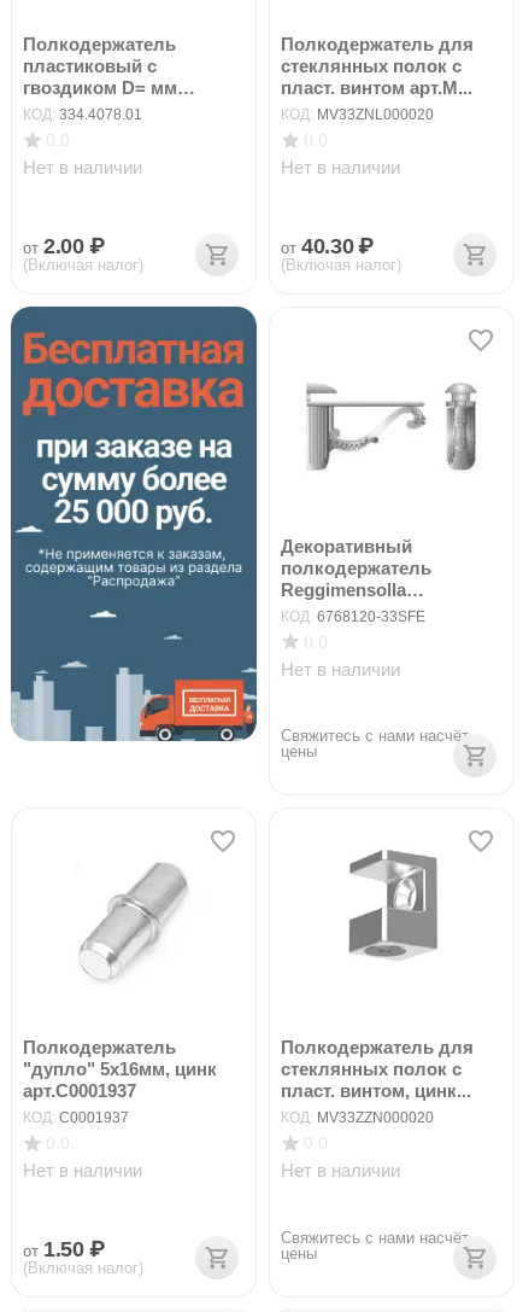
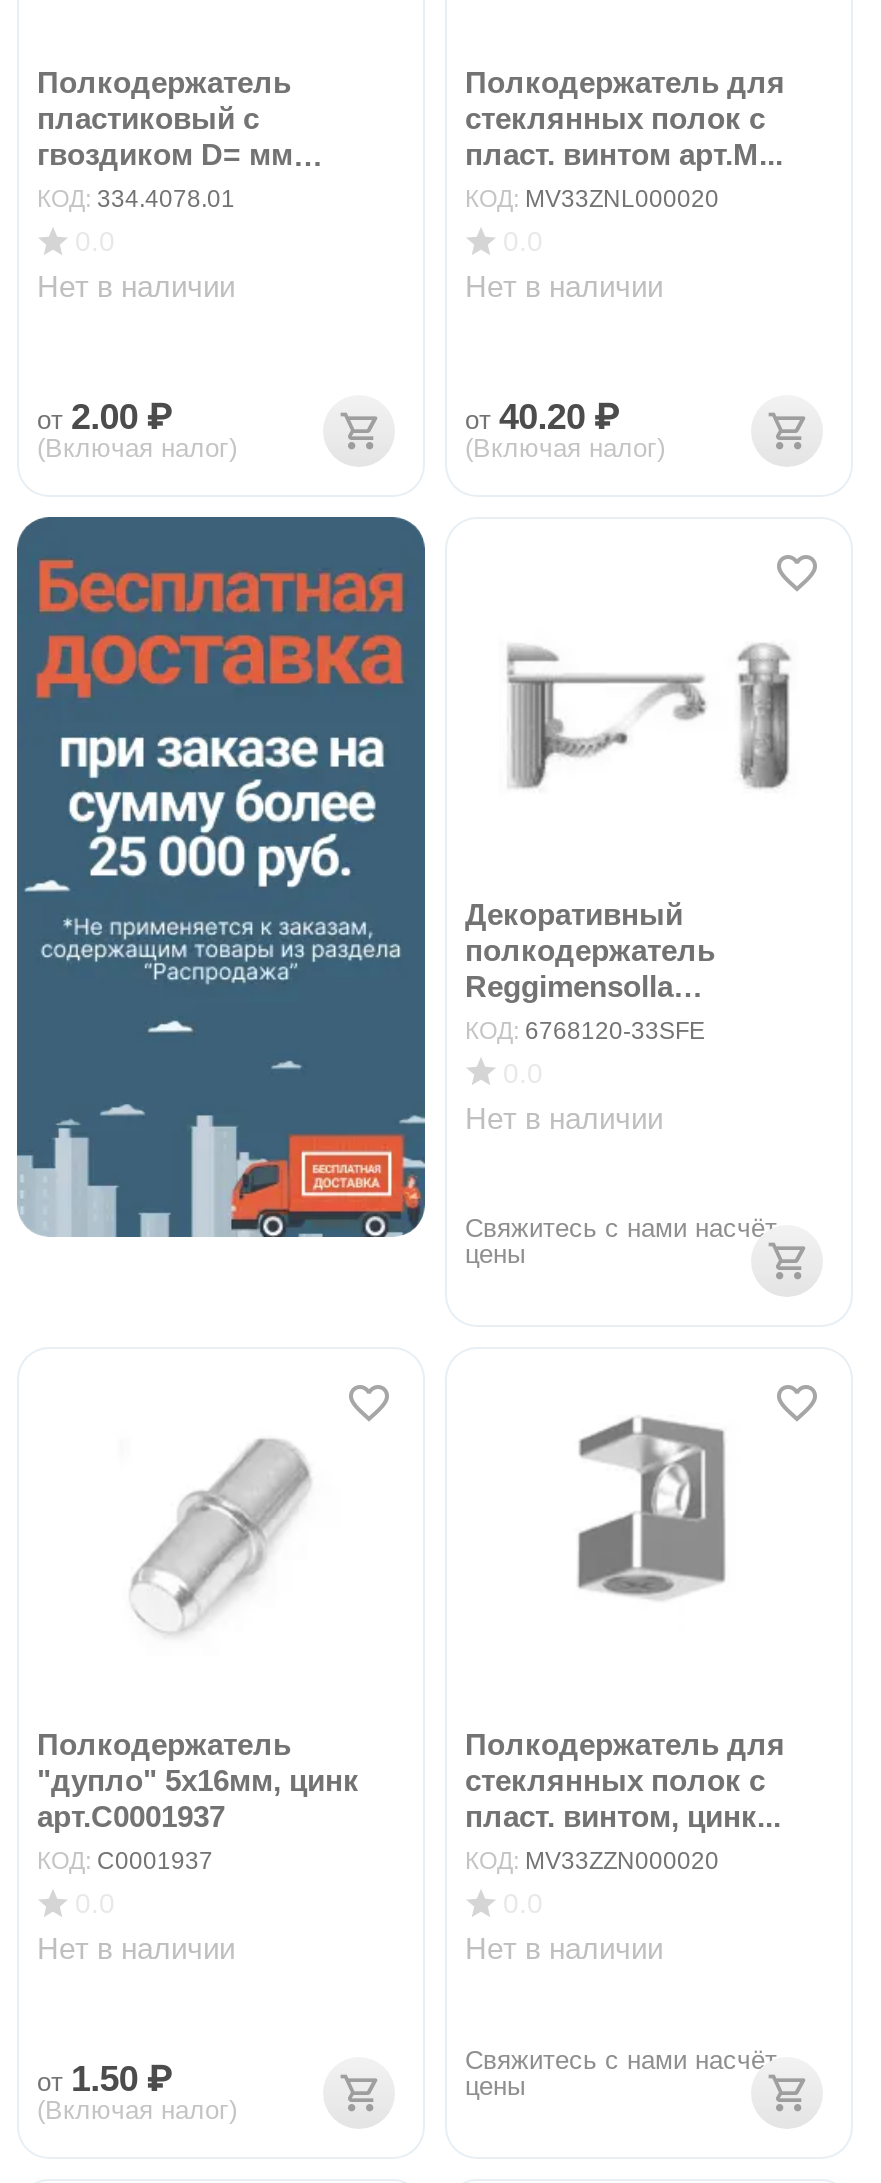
- от 40.30 ₽
+ от 40.20 ₽
